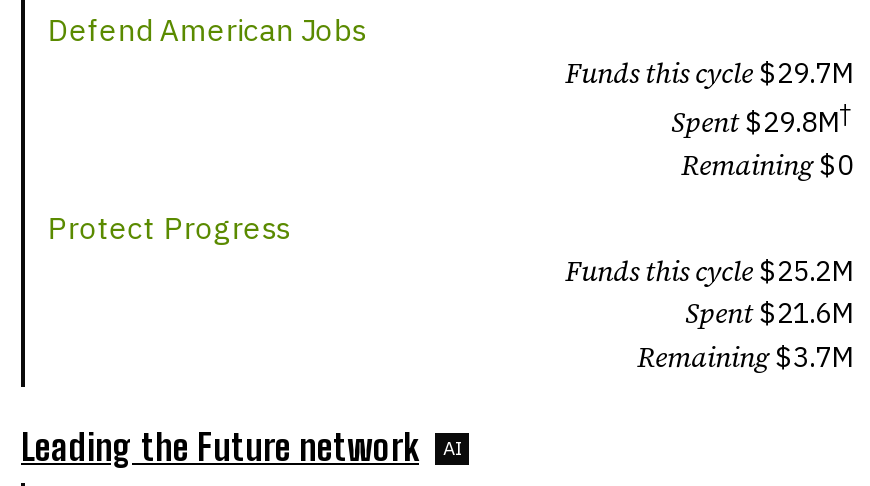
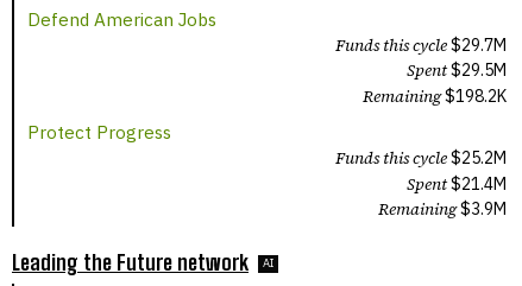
- Spent$29.8M†
- Remaining $0
+ Spent $29.5M
+ Remaining$198.2K

- Spent $21.6M
+ Spent $21.4M

- Remaining $3.7M
+ Remaining $3.9M
